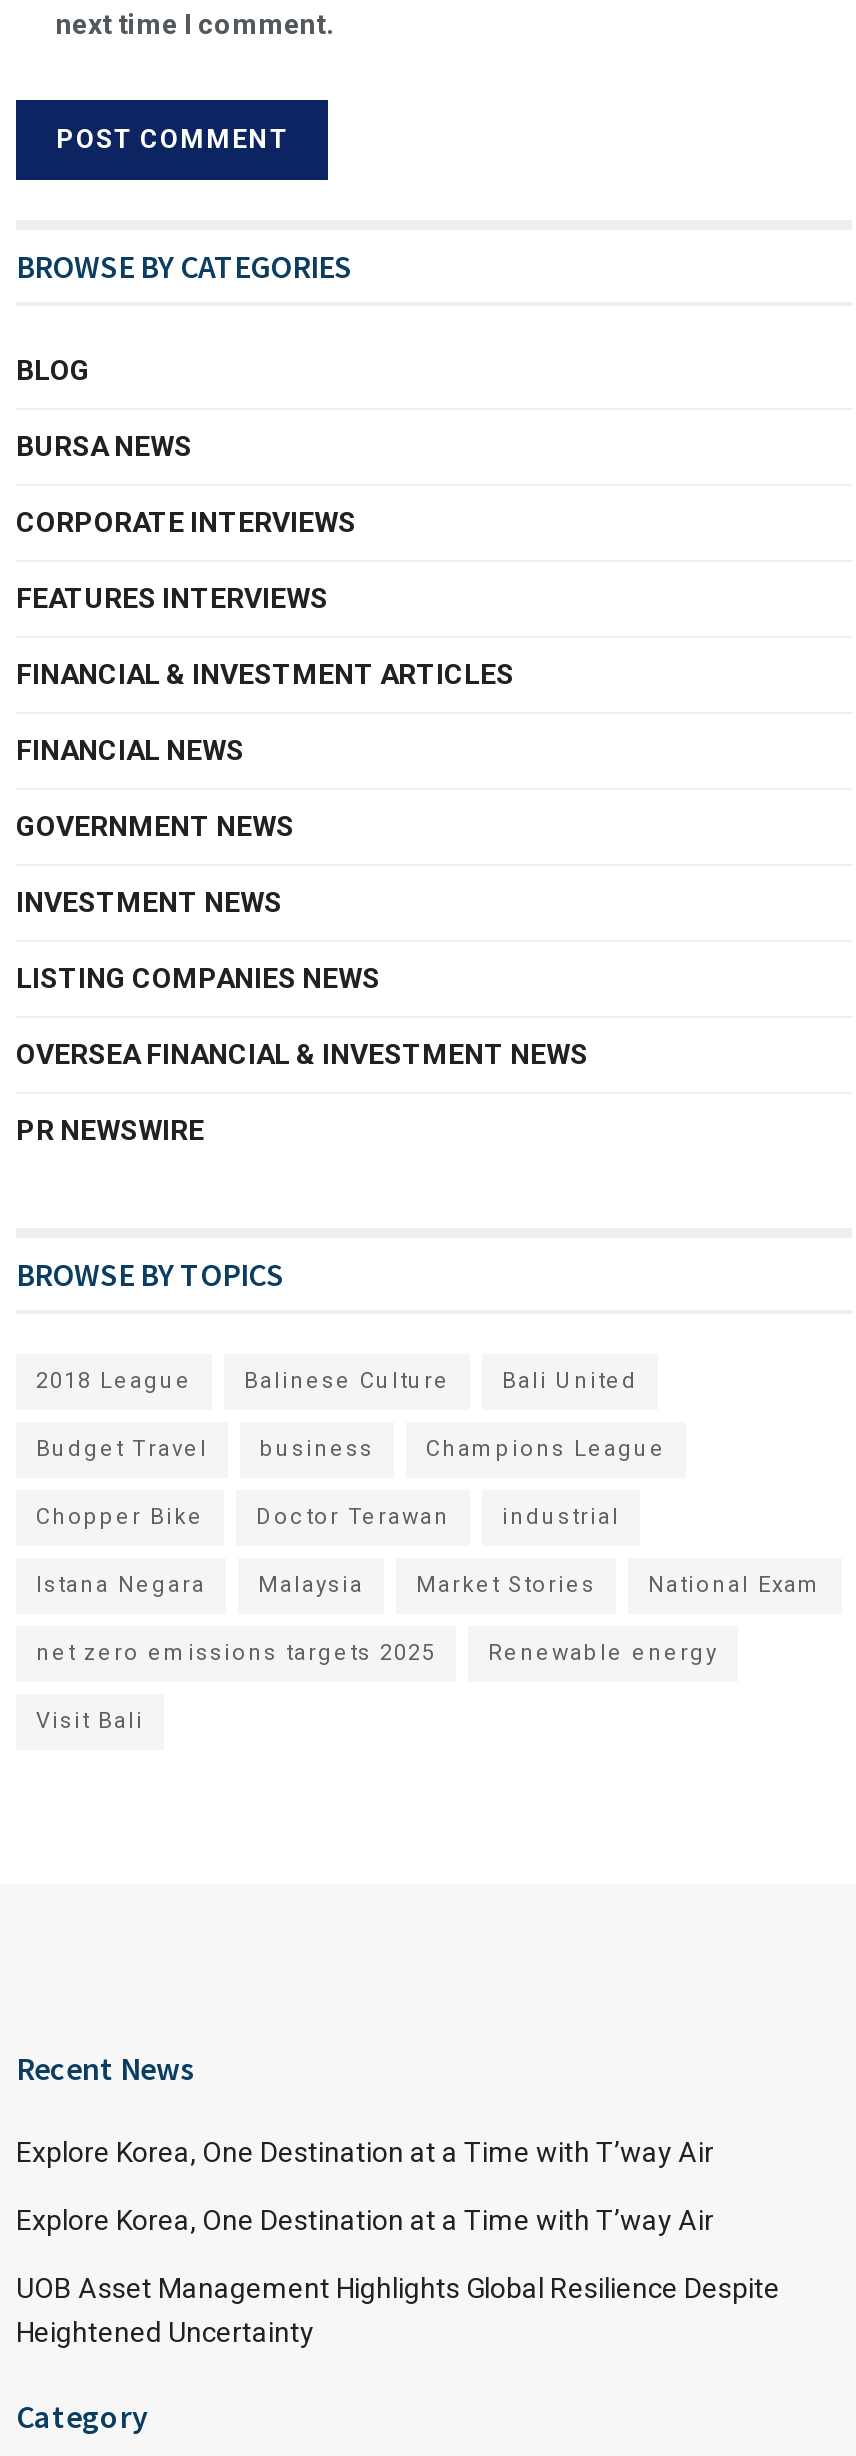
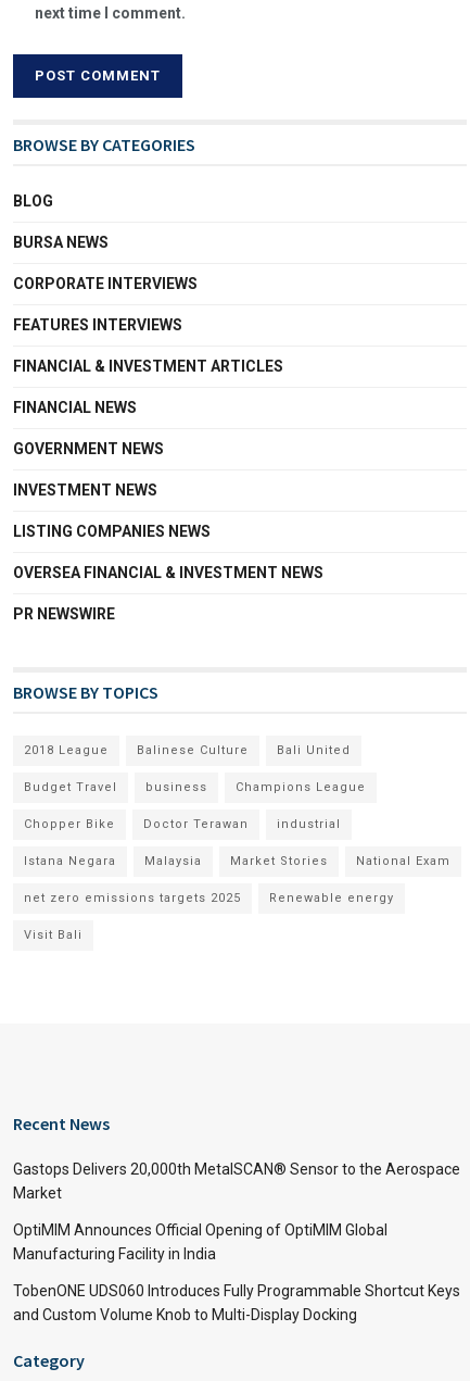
- Explore Korea, One Destination at a Time with T’way Air
+ Gastops Delivers 20,000th MetalSCAN® Sensor to the Aerospace
+ Market

- Explore Korea, One Destination at a Time with T’way Air
+ OptiMIM Announces Official Opening of OptiMIM Global
+ Manufacturing Facility in India

- UOB Asset Management Highlights Global Resilience Despite
- Heightened Uncertainty
+ TobenONE UDS060 Introduces Fully Programmable Shortcut Keys
+ and Custom Volume Knob to Multi-Display Docking
